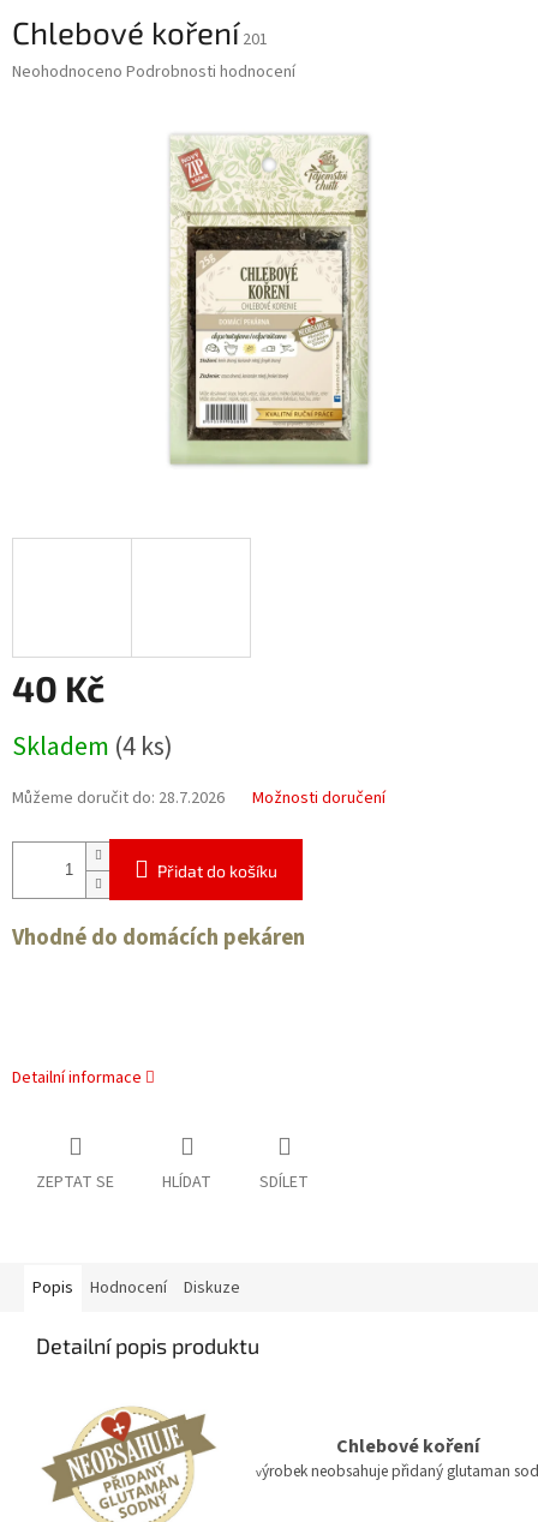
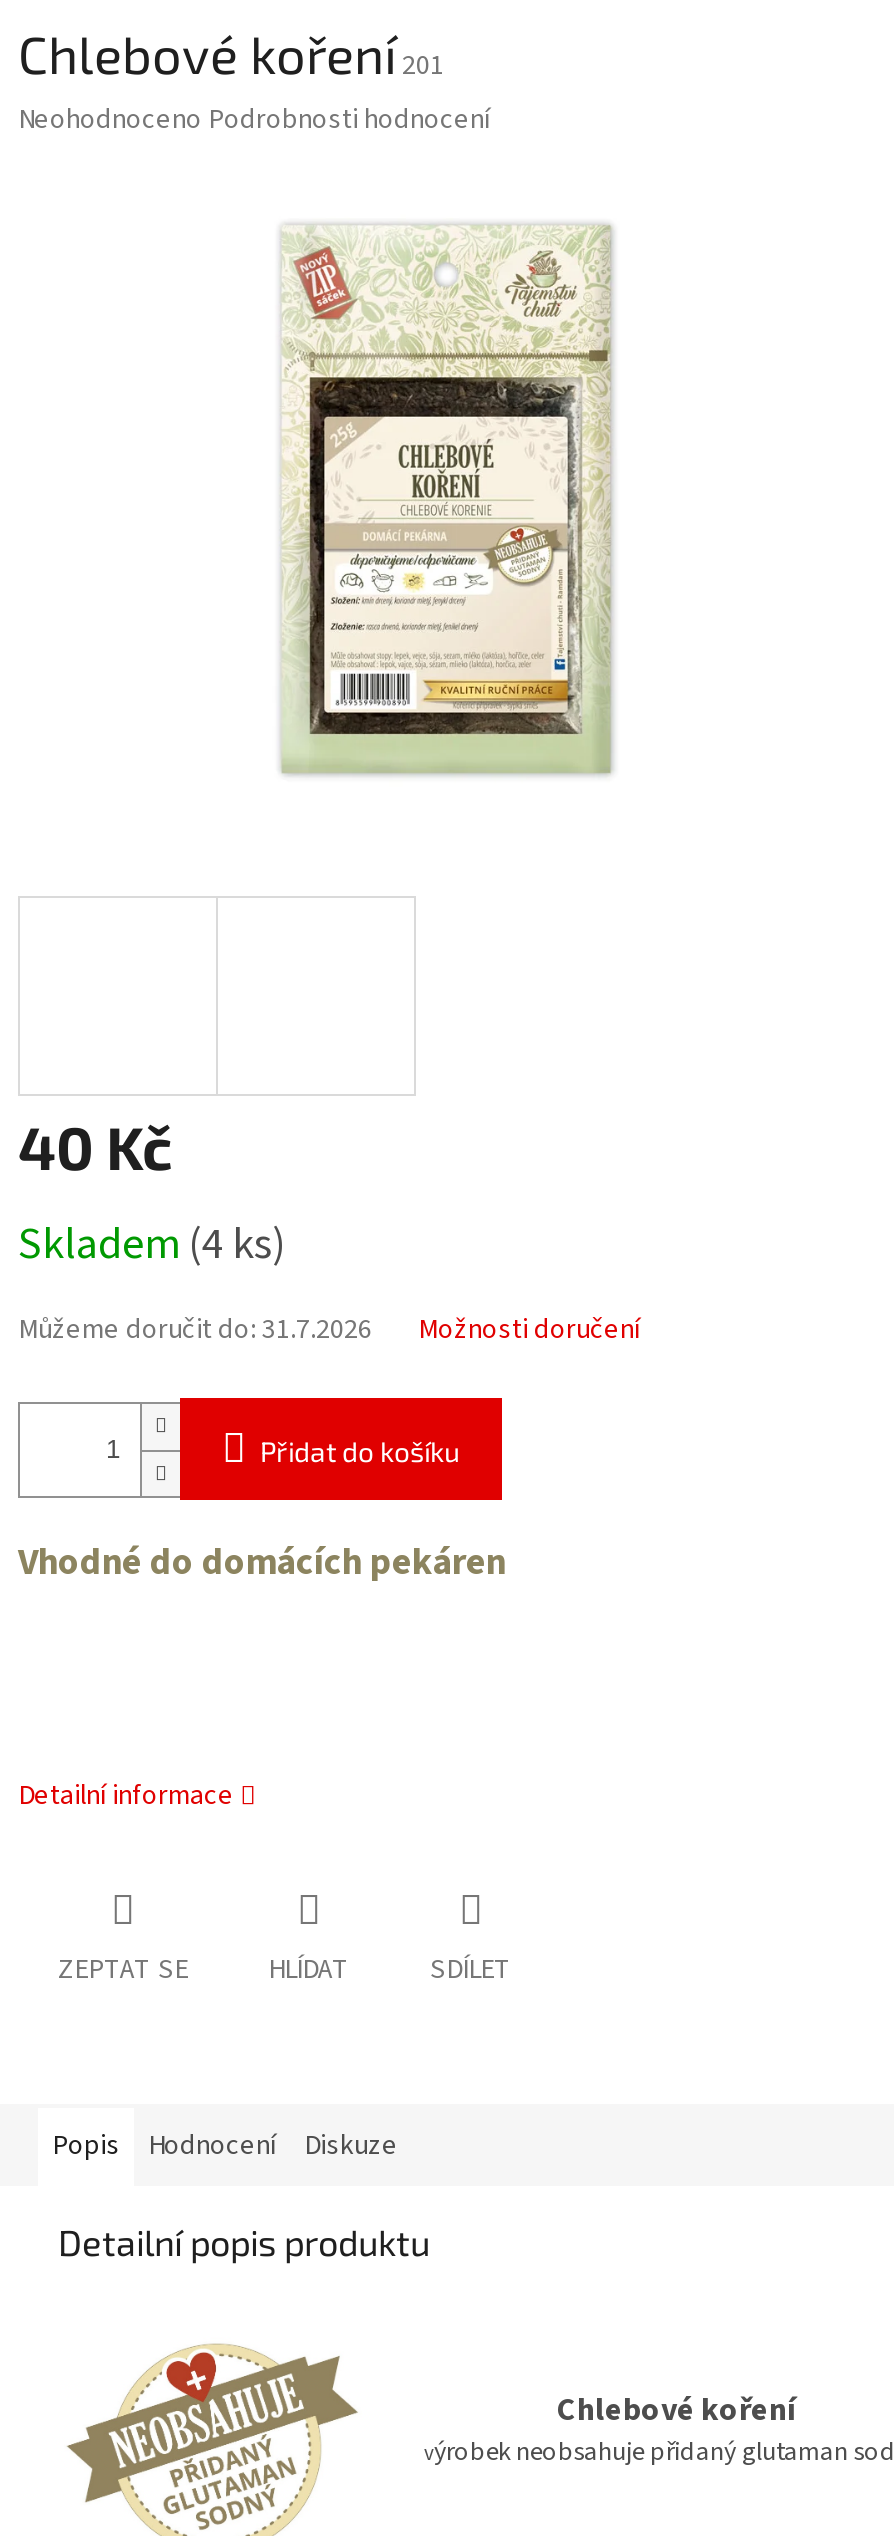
- Můžeme doručit do: 28.7.2026
+ Můžeme doručit do: 31.7.2026
